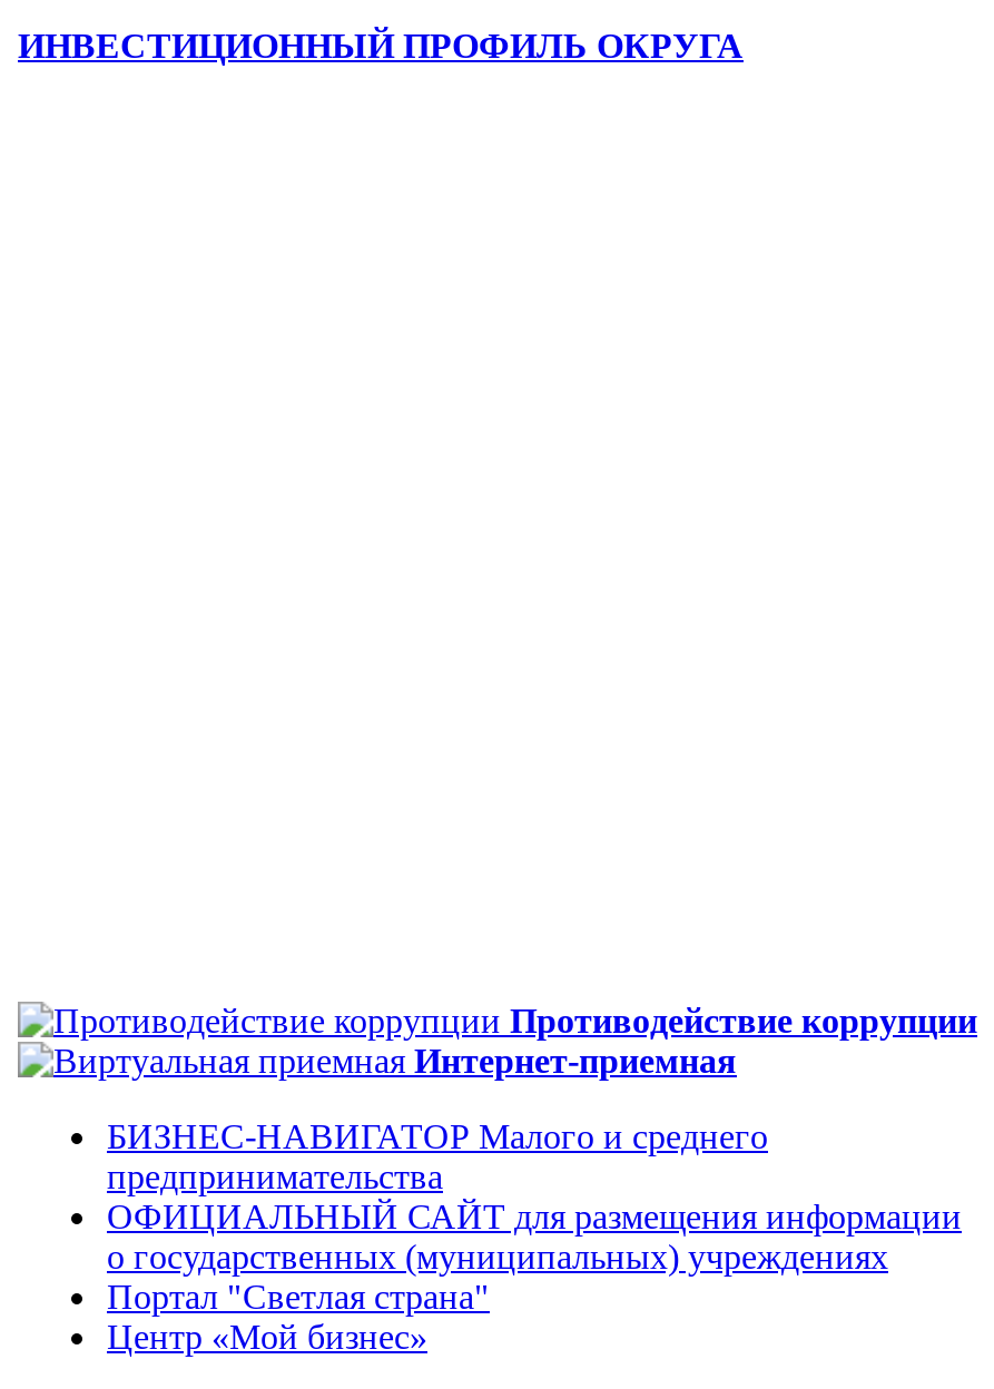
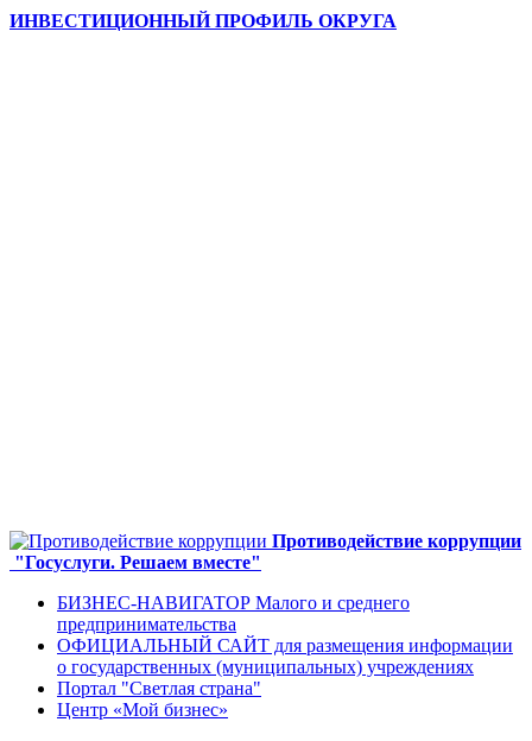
- Интернет-приемная
+ "Госуслуги. Решаем вместе"
